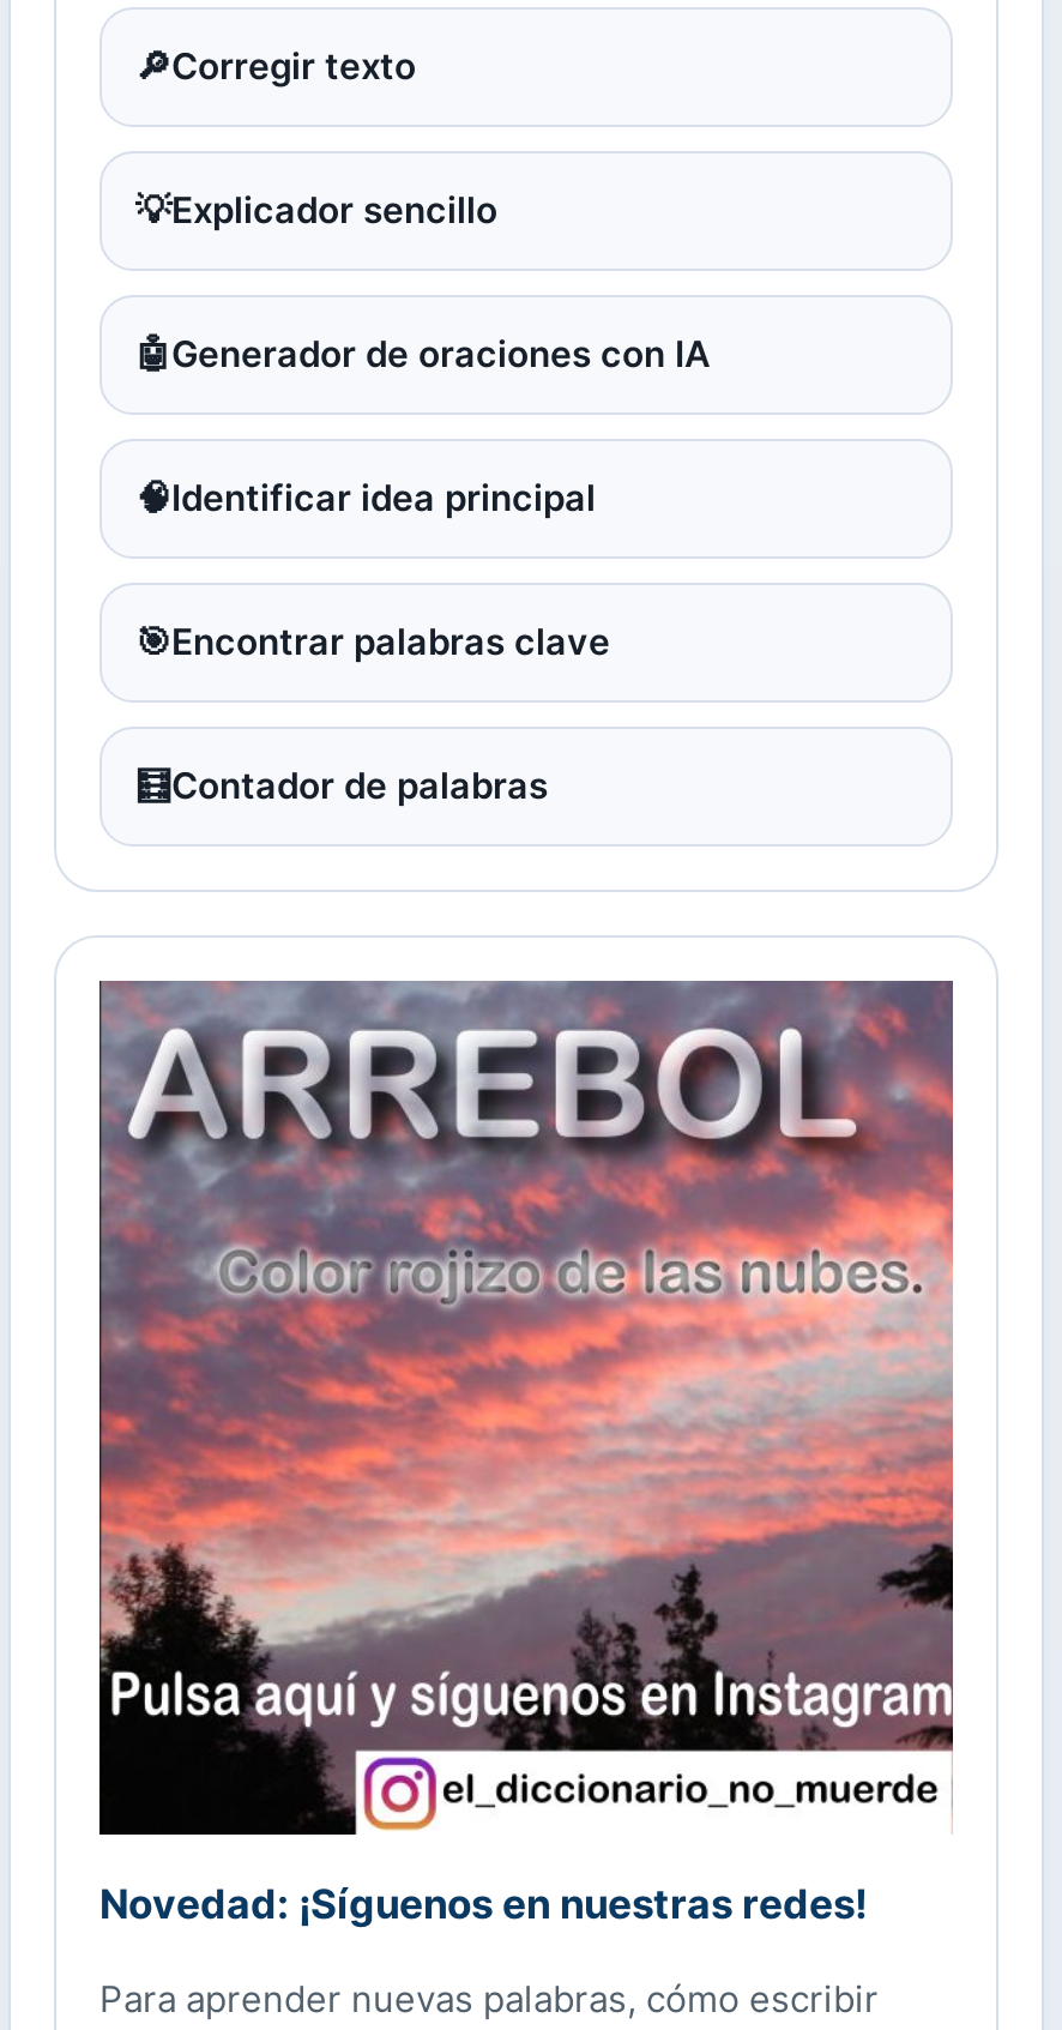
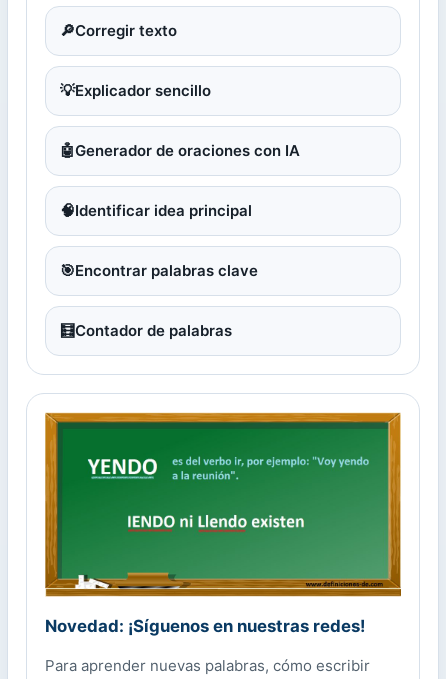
- [image]
+ [image]
